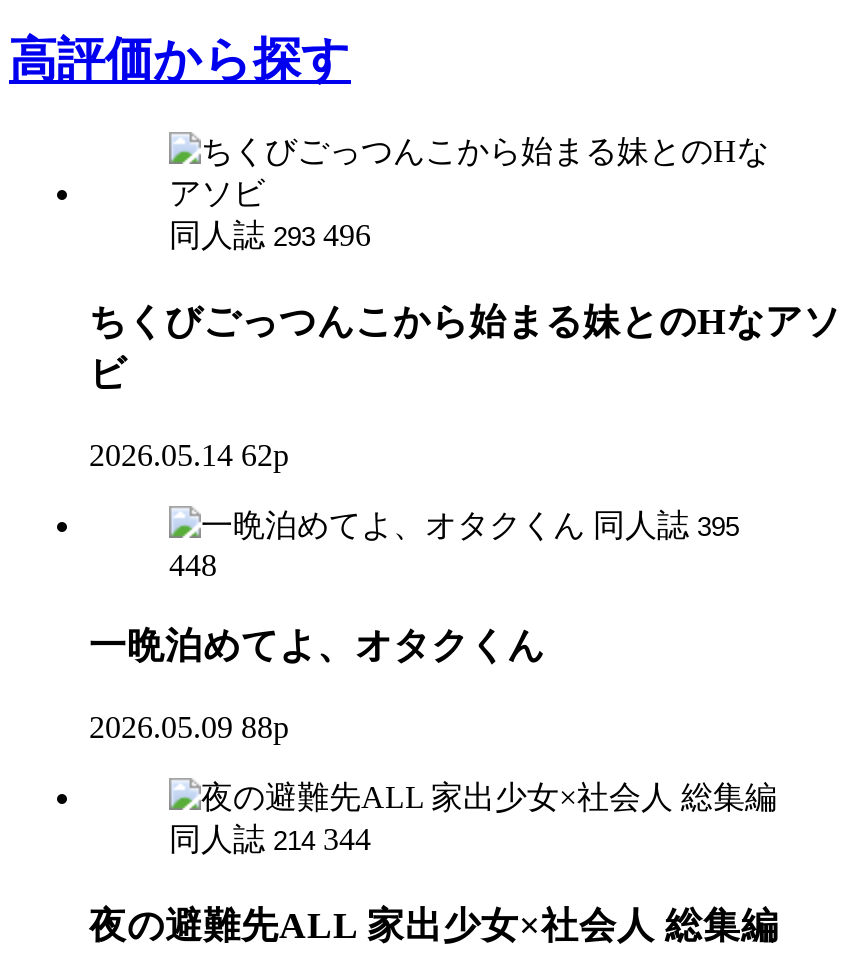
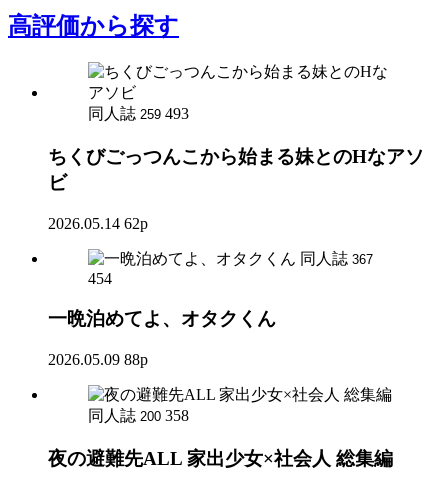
- 同人誌 293 496
+ 同人誌 259 493

- 同人誌 395
+ 同人誌 367

- 448
+ 454

- 同人誌 214 344
+ 同人誌 200 358
